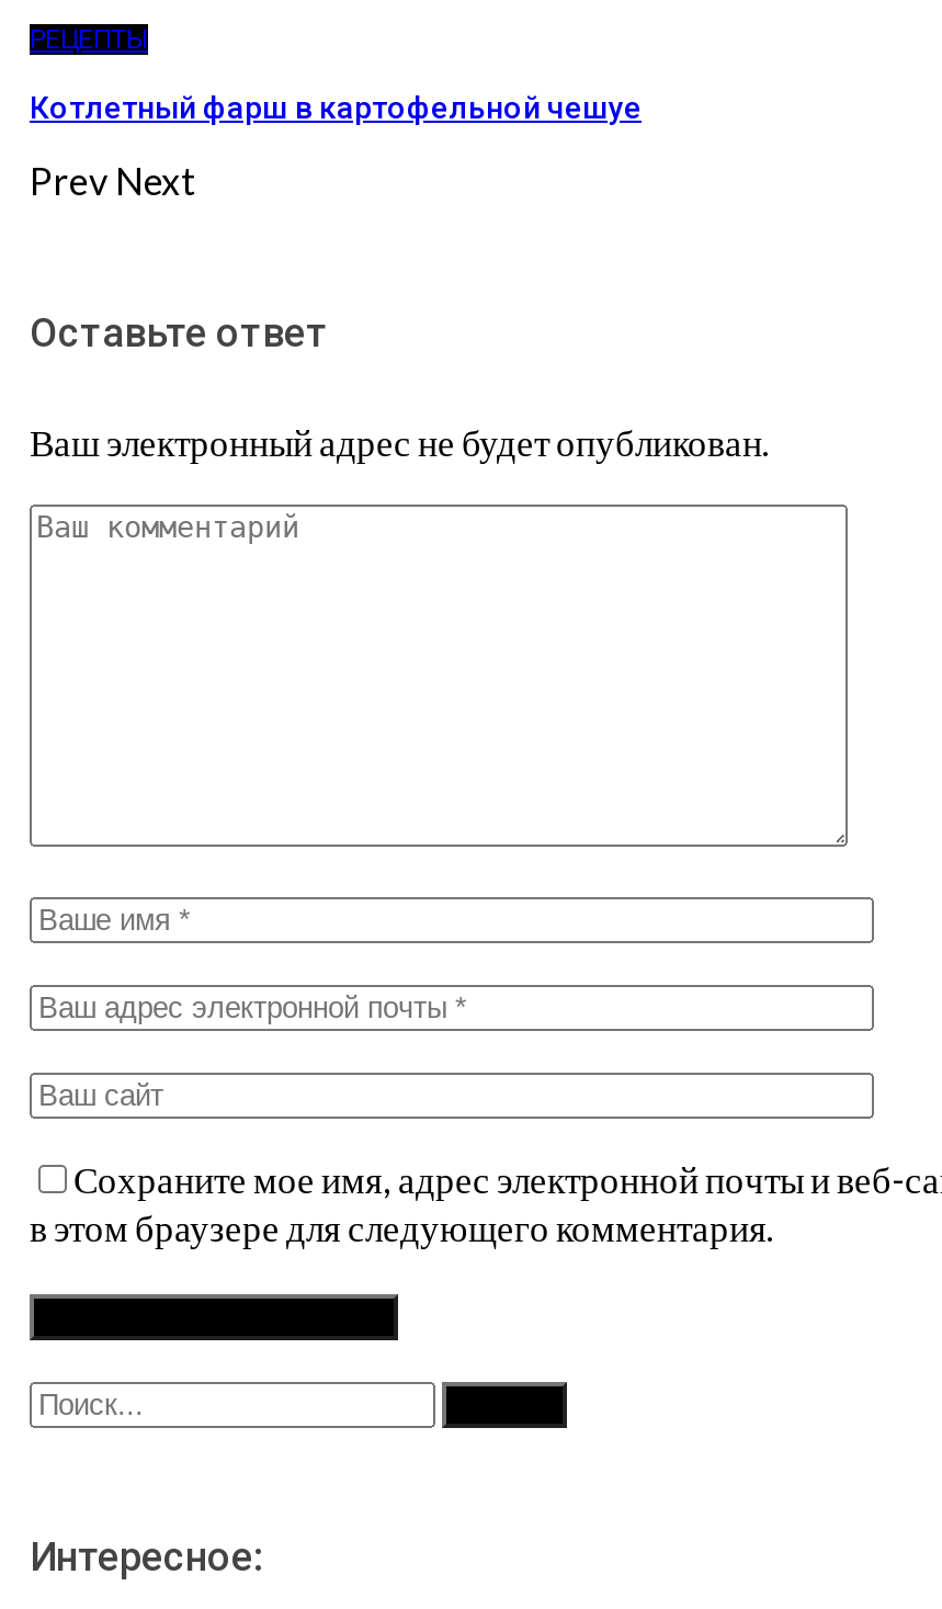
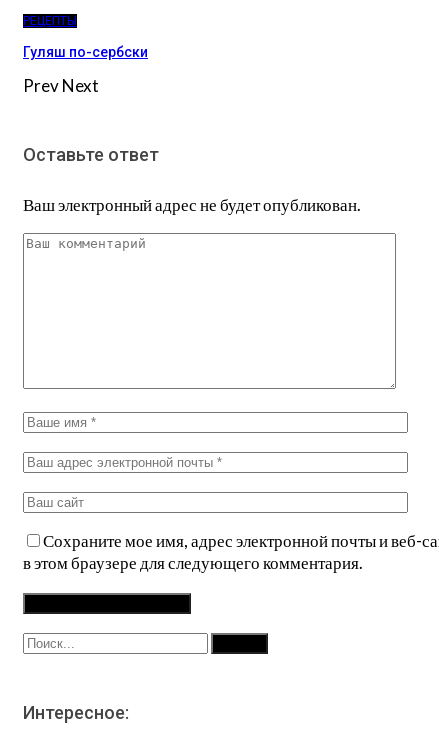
- Котлетный фарш в картофельной чешуе
+ Гуляш по-сербски
